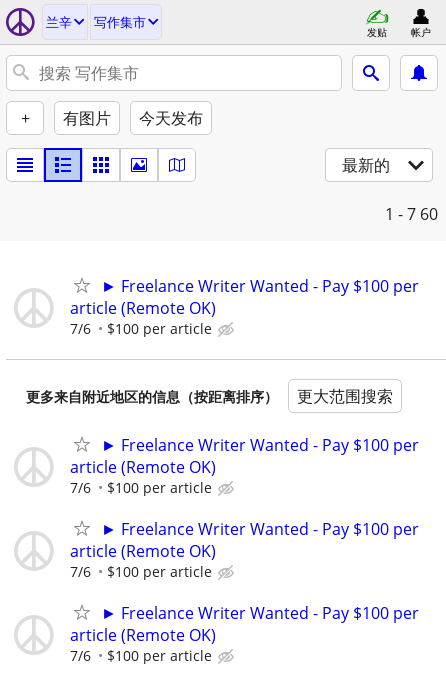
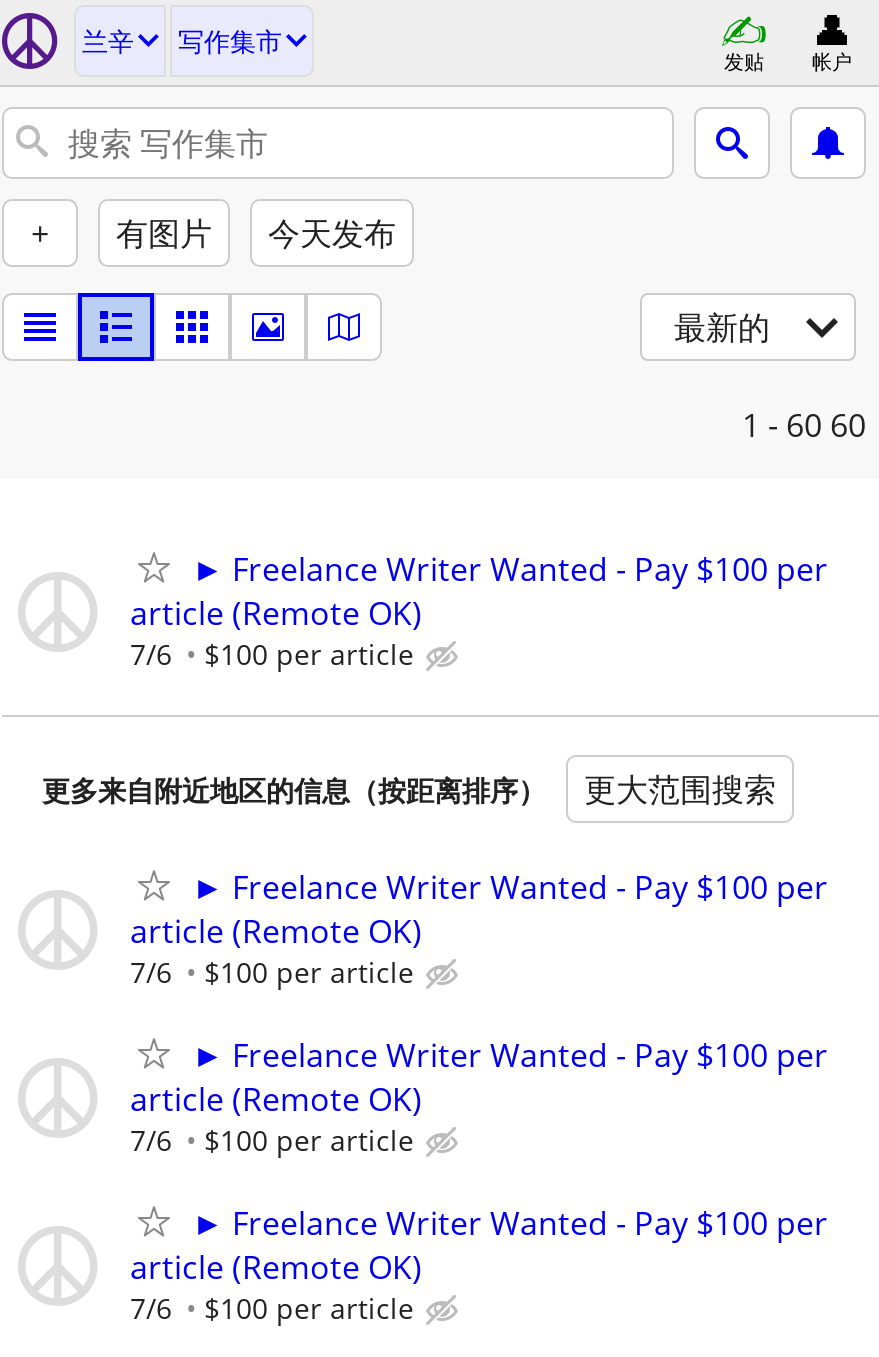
- 1 - 7 60
+ 1 - 60 60
